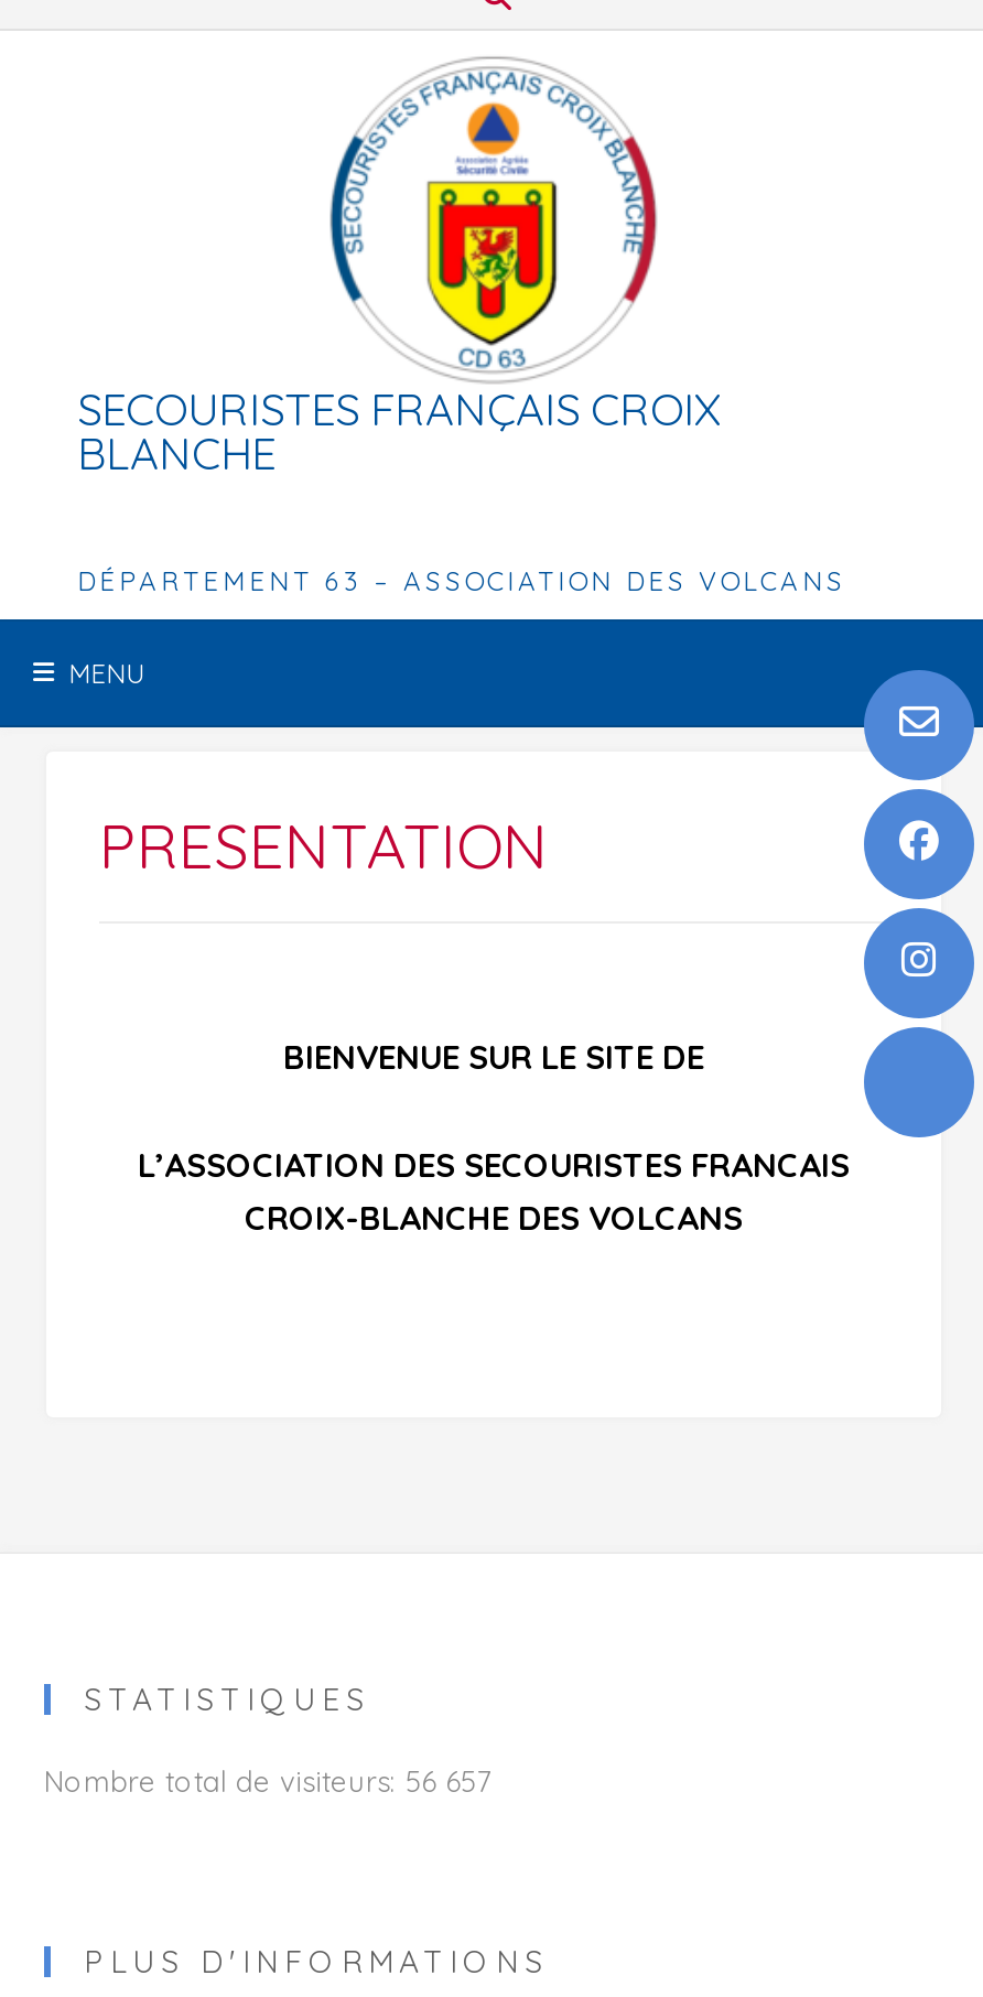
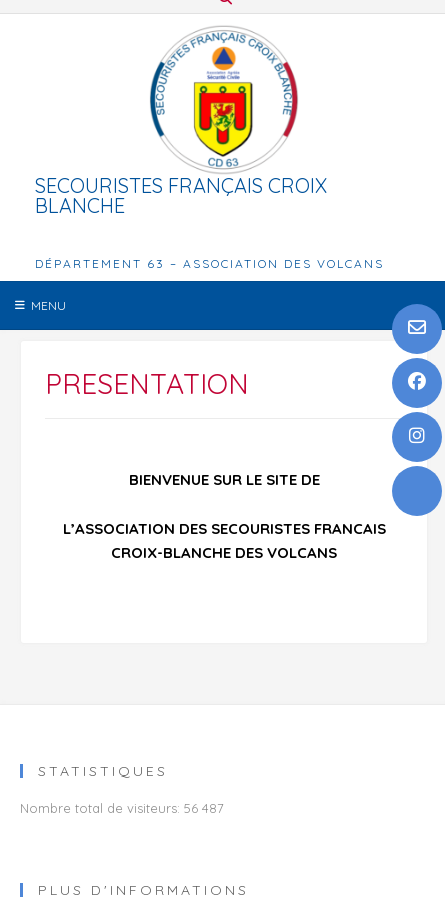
- Nombre total de visiteurs: 56 657
+ Nombre total de visiteurs: 56 487
